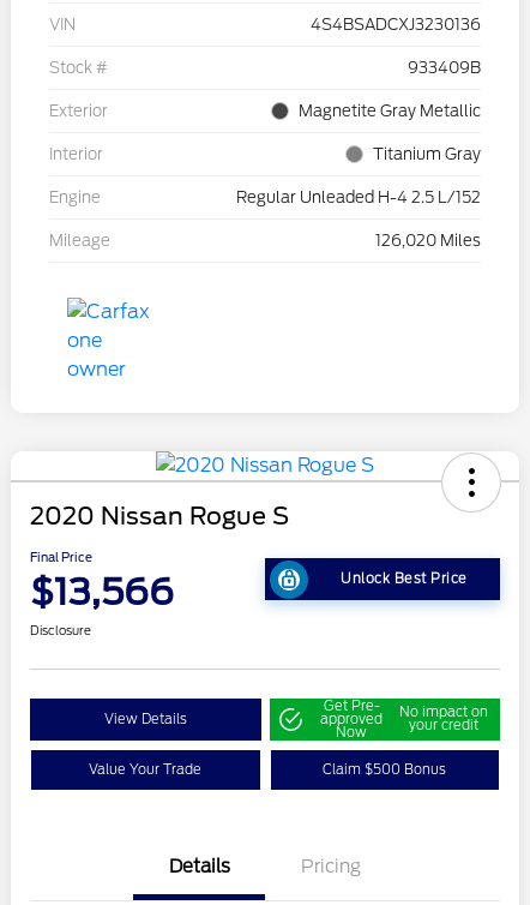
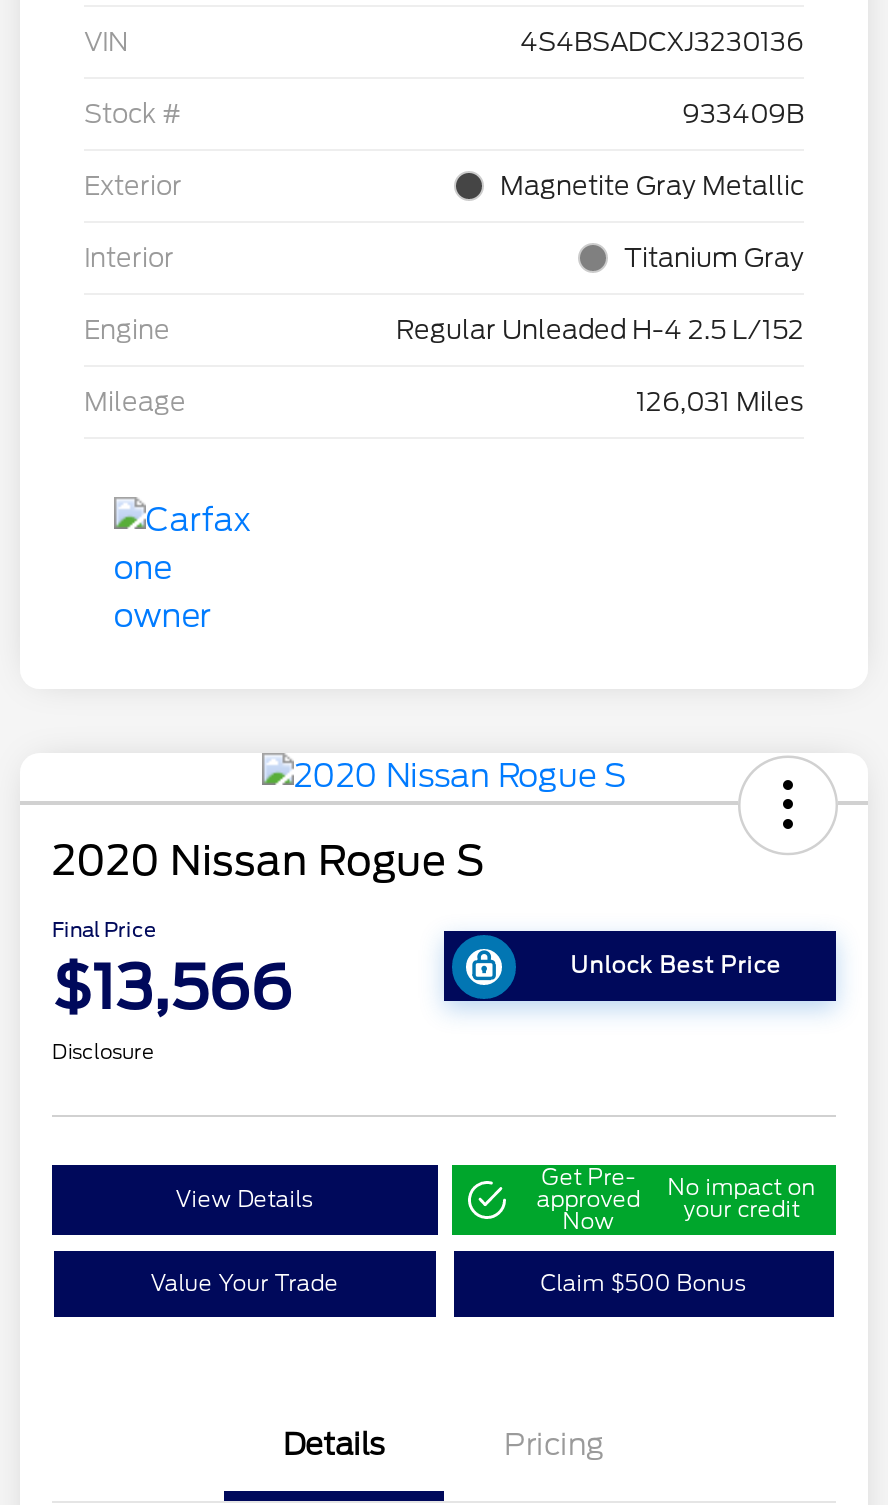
- 126,020 Miles
+ 126,031 Miles
